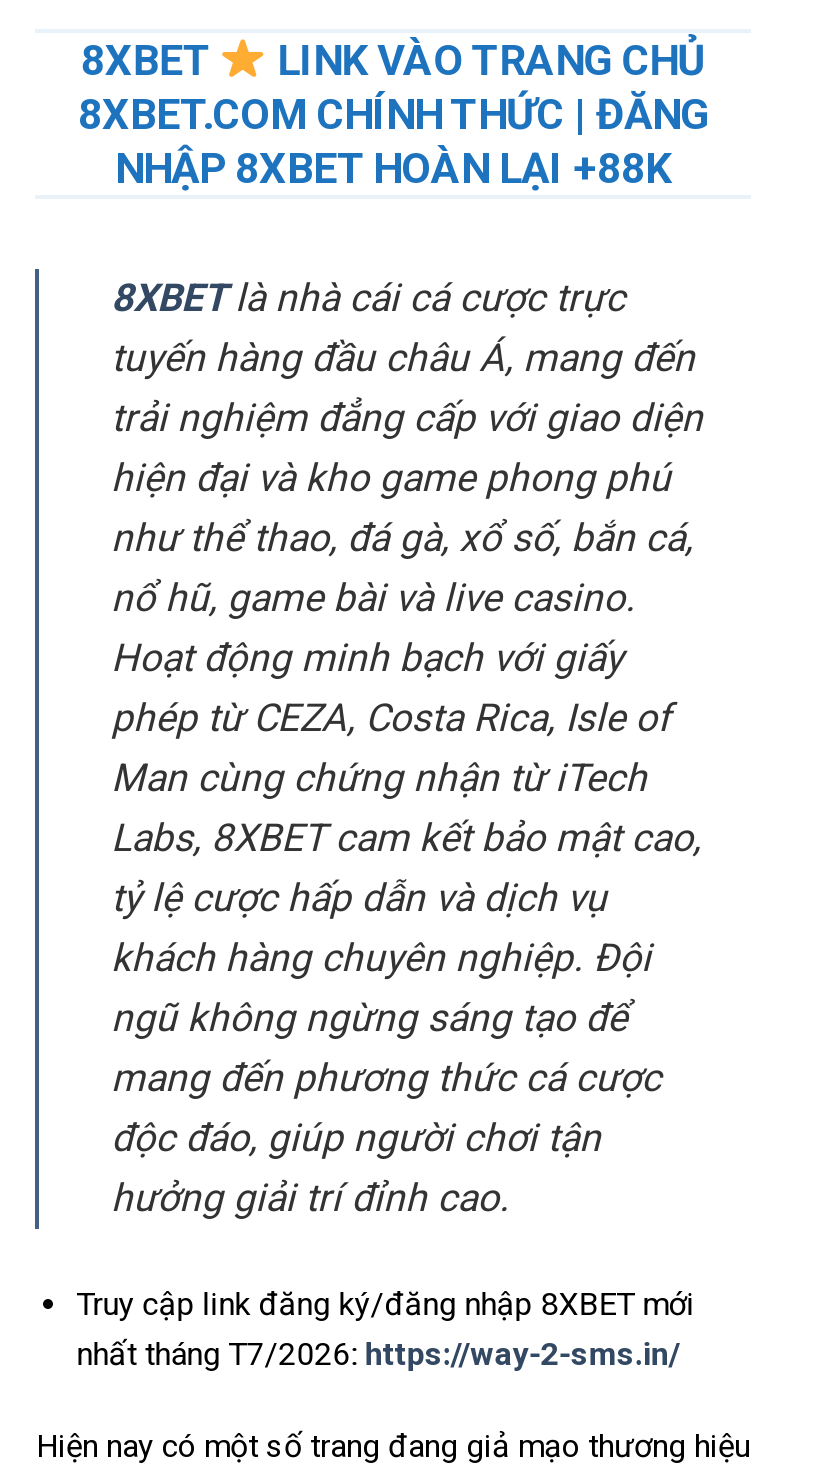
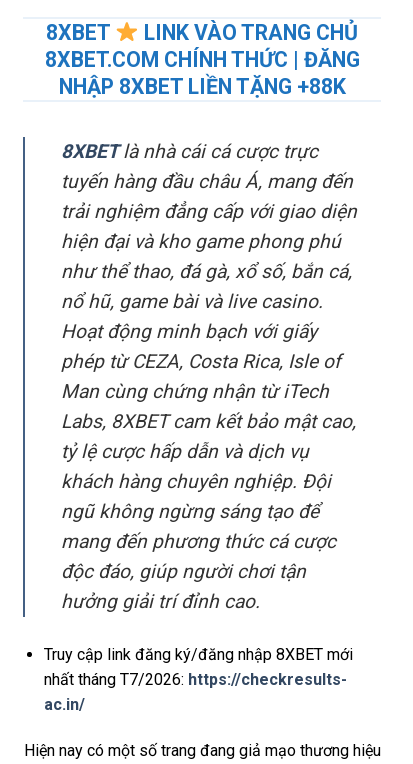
- NHẬP 8XBET HOÀN LẠI +88K
+ NHẬP 8XBET LIỀN TẶNG +88K

- nhất tháng T7/2026: https://way-2-sms.in/
+ nhất tháng T7/2026: https://checkresults-
+ ac.in/
